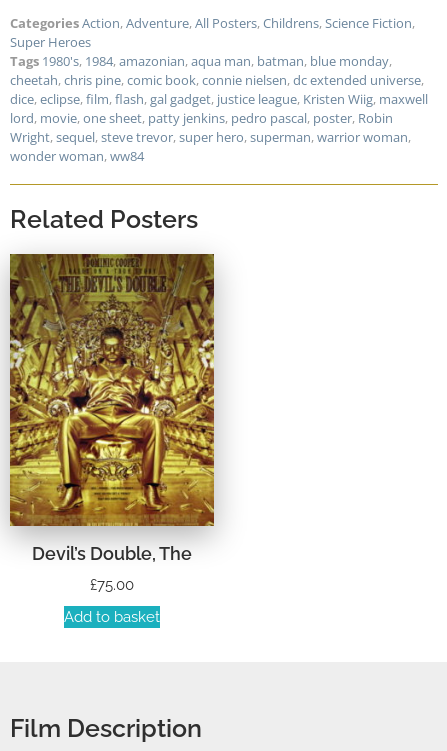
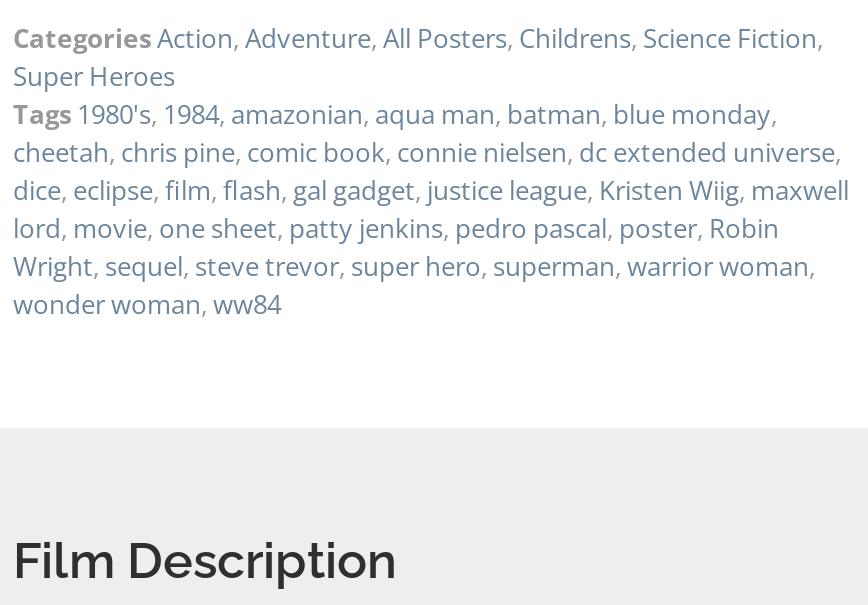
- Related Posters

- [image]
- Devil’s Double, The
- £75.00
- Add to basket
